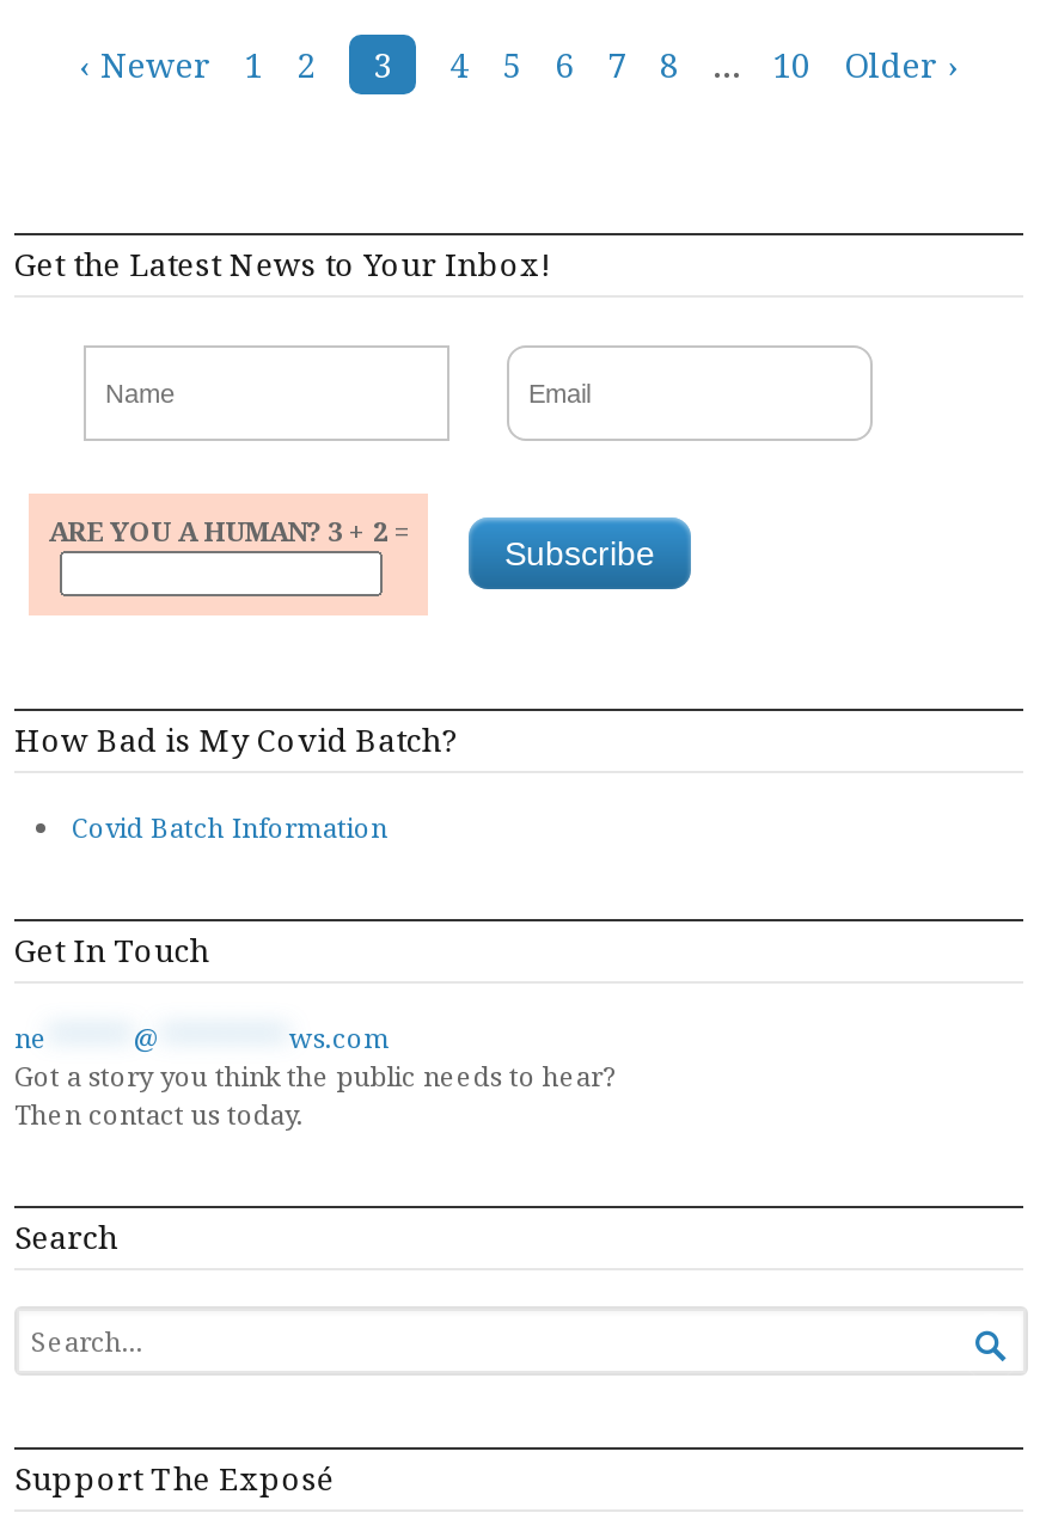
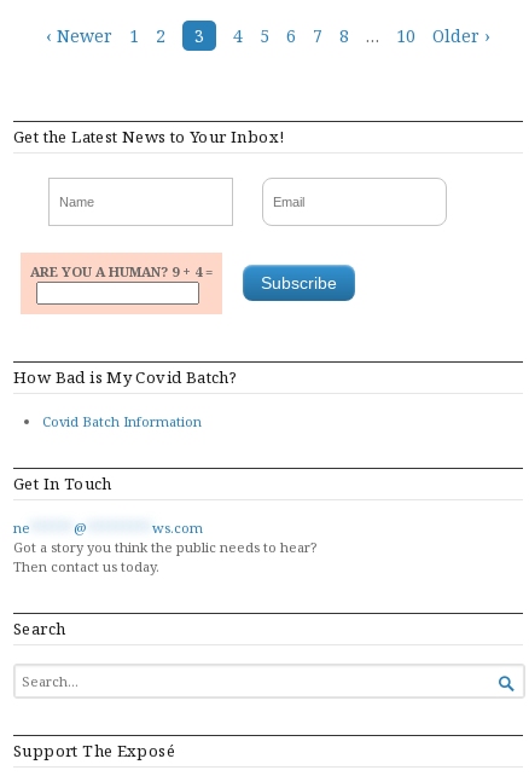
- ARE YOU A HUMAN? 3 + 2 =
+ ARE YOU A HUMAN? 9 + 4 =
